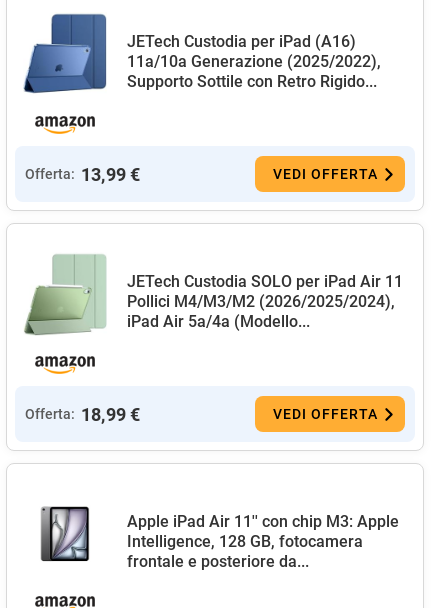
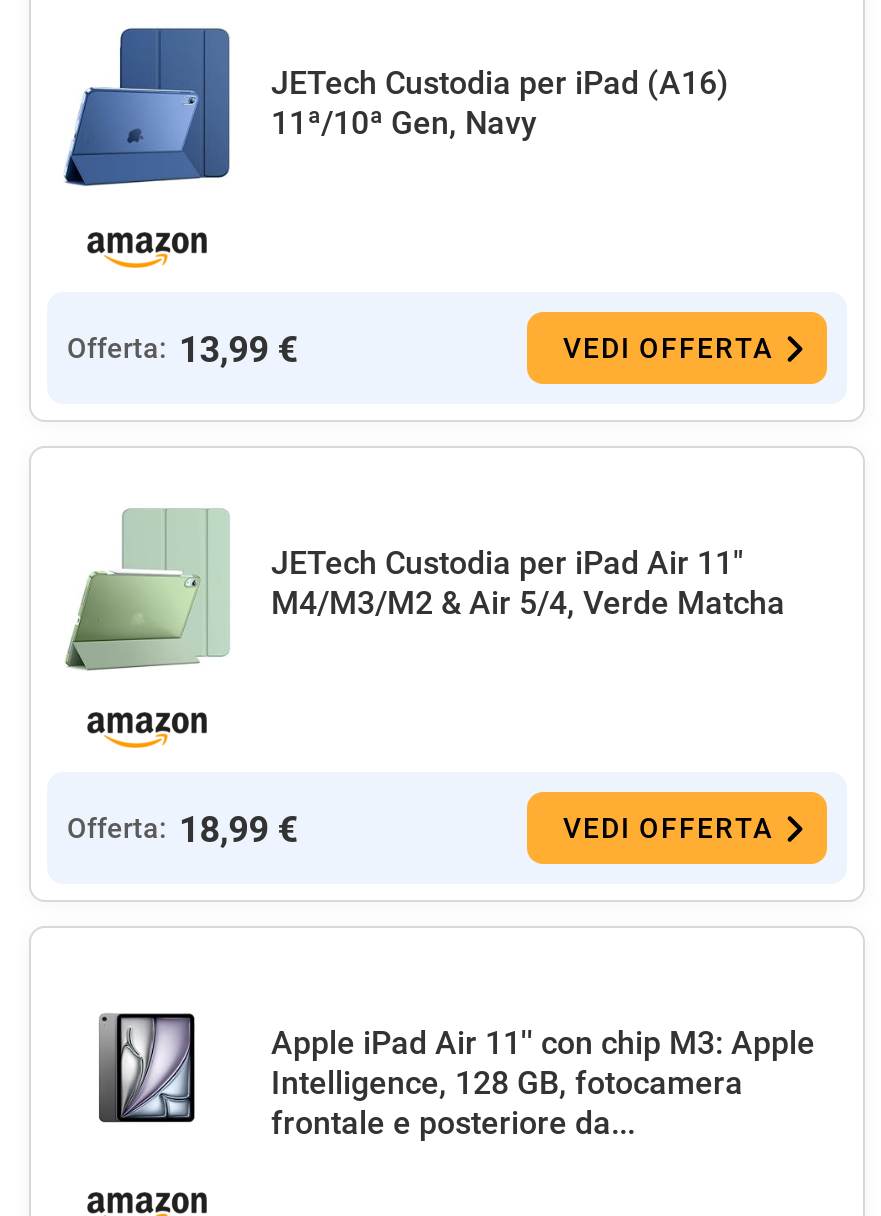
- 11a/10a Generazione (2025/2022),
- Supporto Sottile con Retro Rigido...
+ 11ª/10ª Gen, Navy

- JETech Custodia SOLO per iPad Air 11
- Pollici M4/M3/M2 (2026/2025/2024),
- iPad Air 5a/4a (Modello...
+ JETech Custodia per iPad Air 11"
+ M4/M3/M2 & Air 5/4, Verde Matcha
